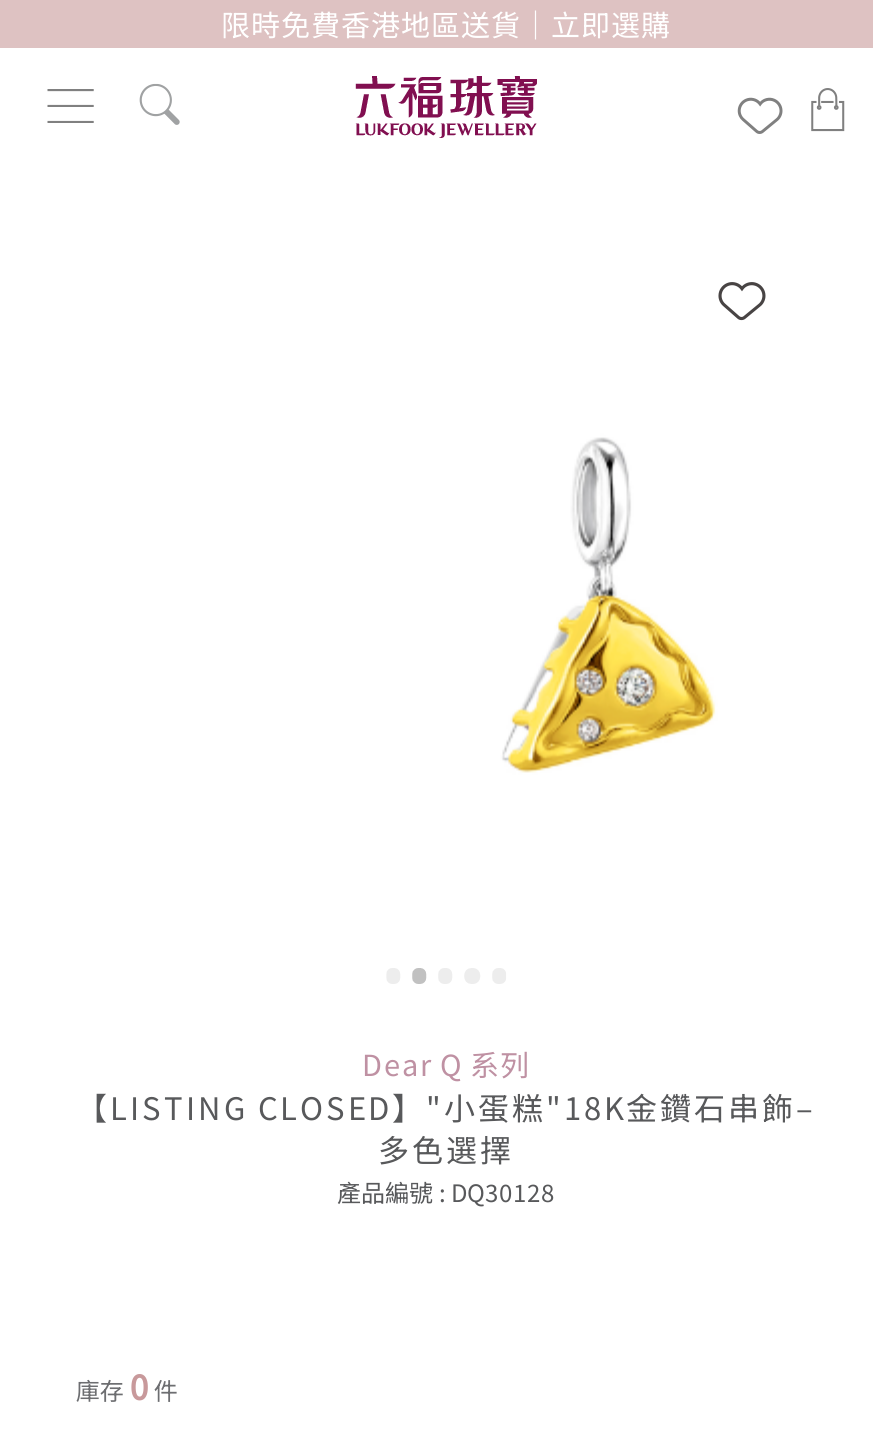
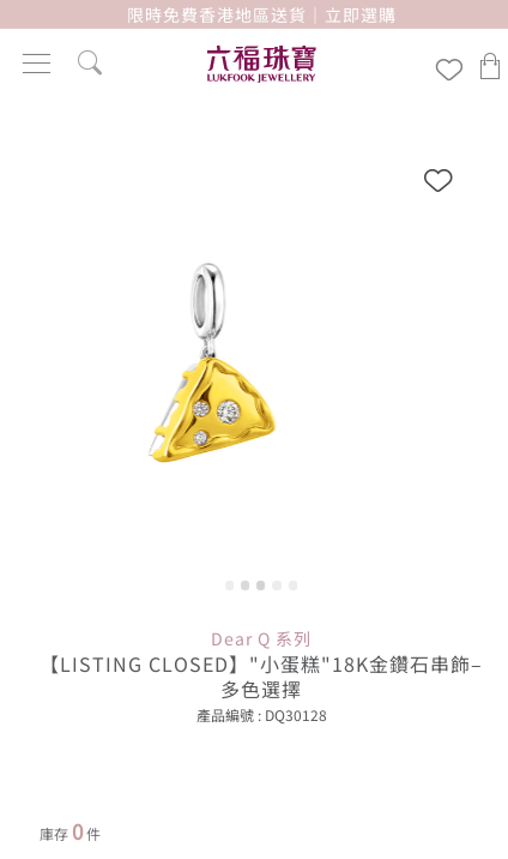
+ [image]

- [image]
